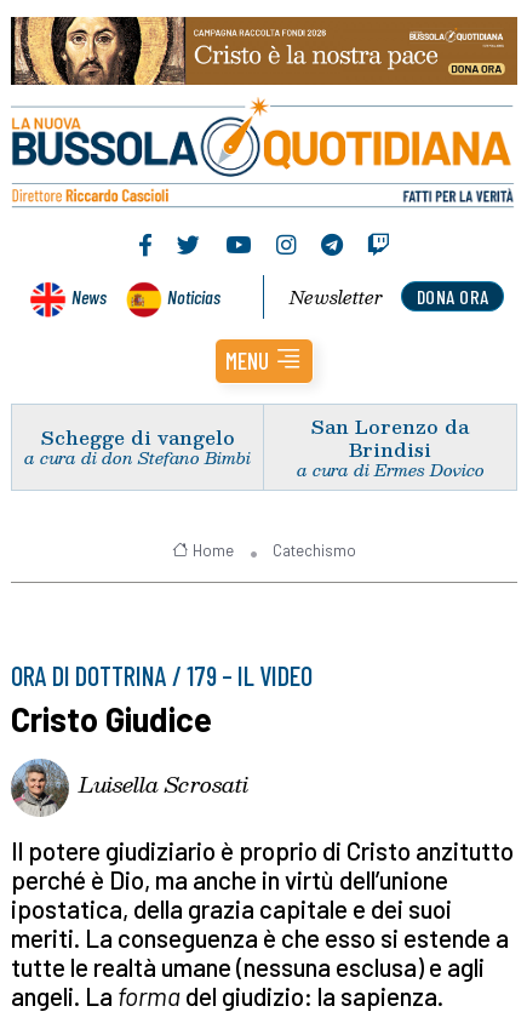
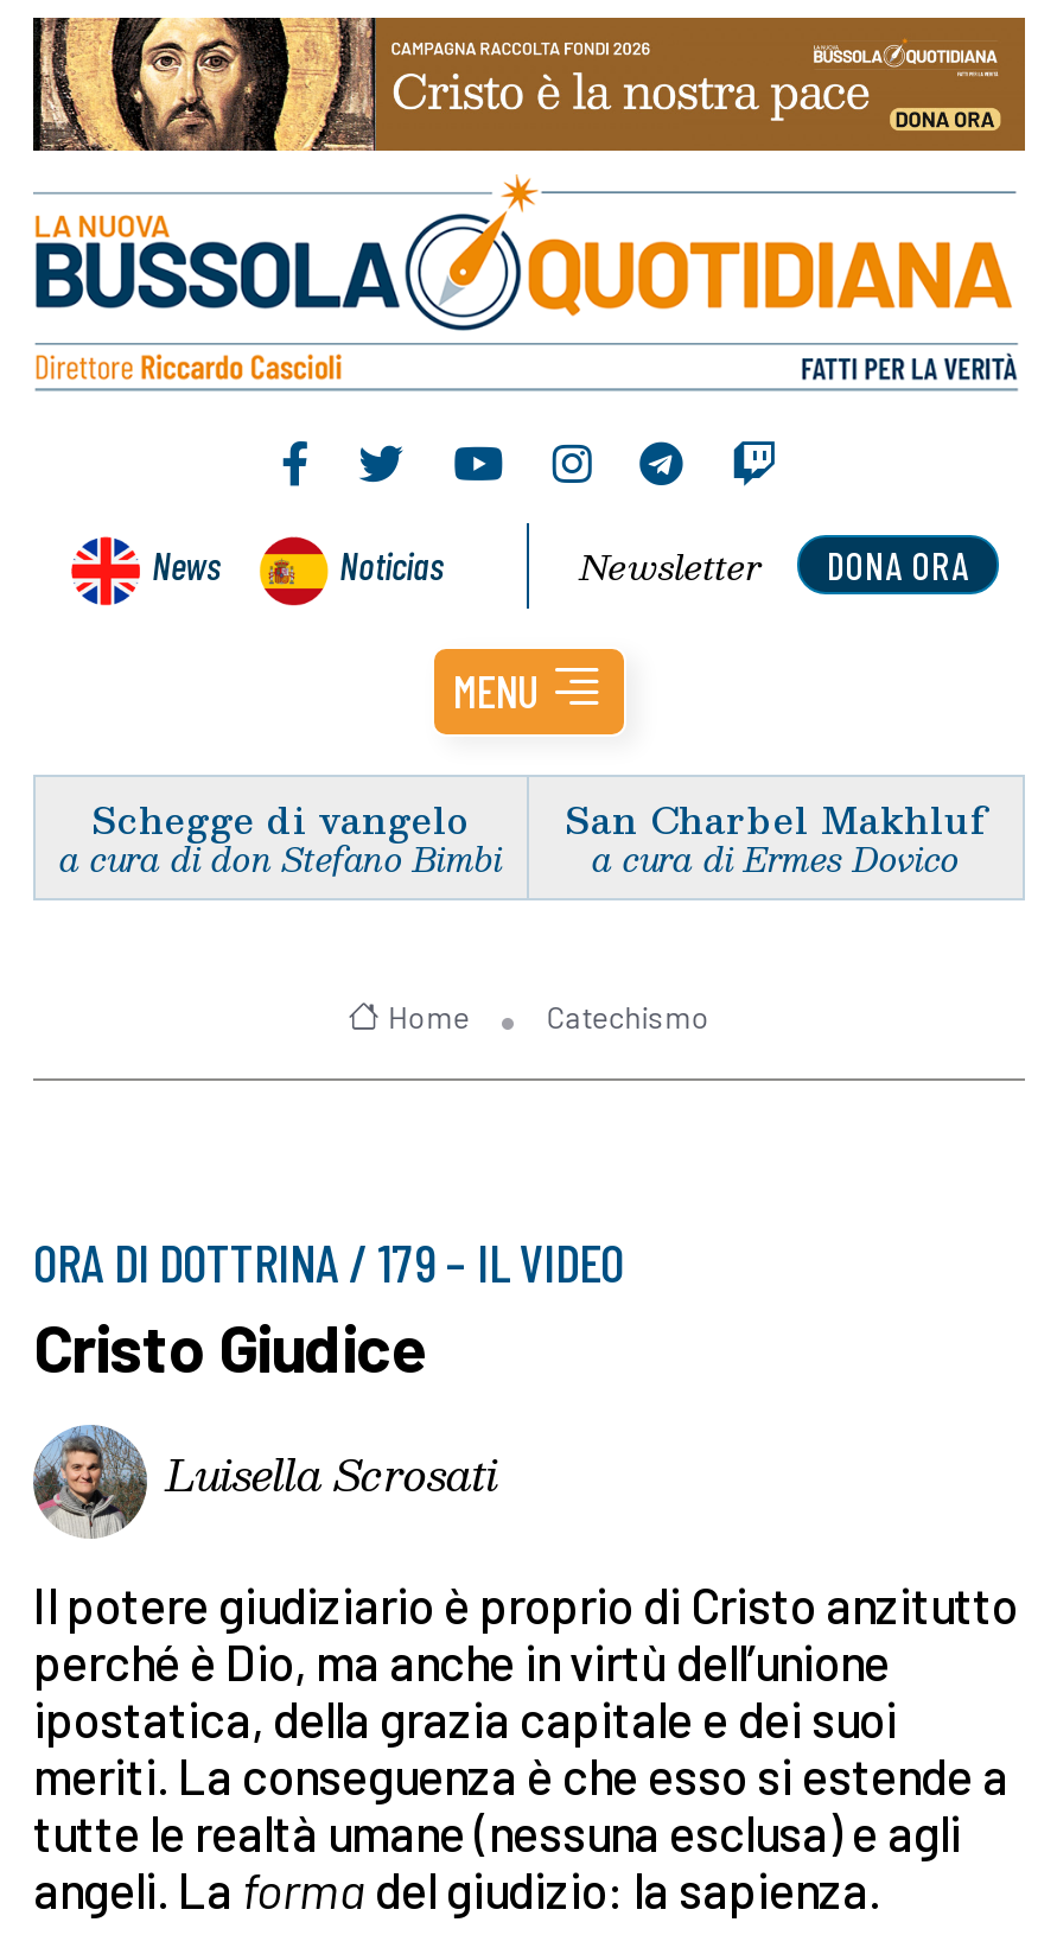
- San Lorenzo da
- Brindisi
+ San Charbel Makhluf
